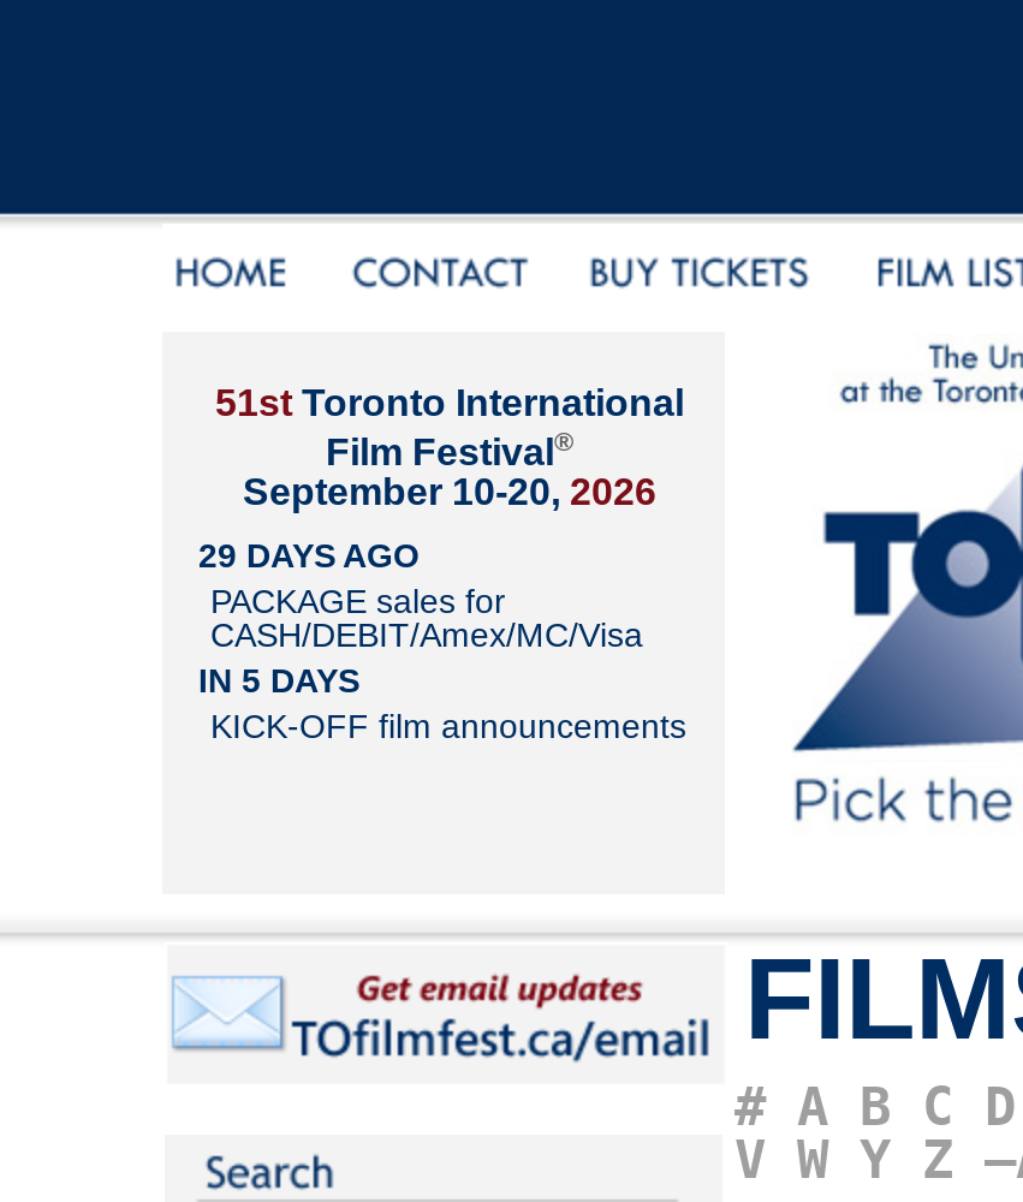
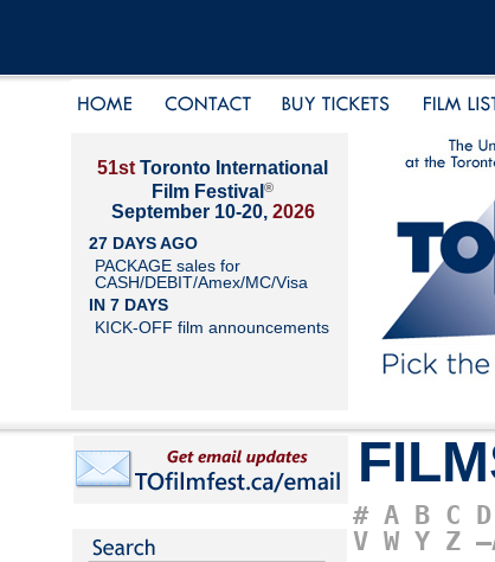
- 29 DAYS AGO
+ 27 DAYS AGO

- IN 5 DAYS
+ IN 7 DAYS
